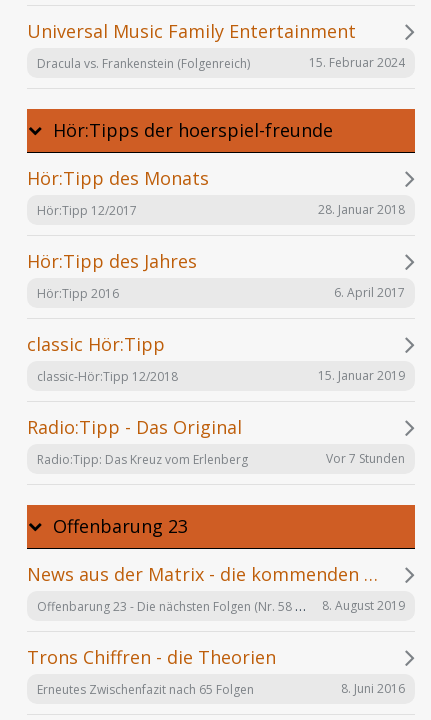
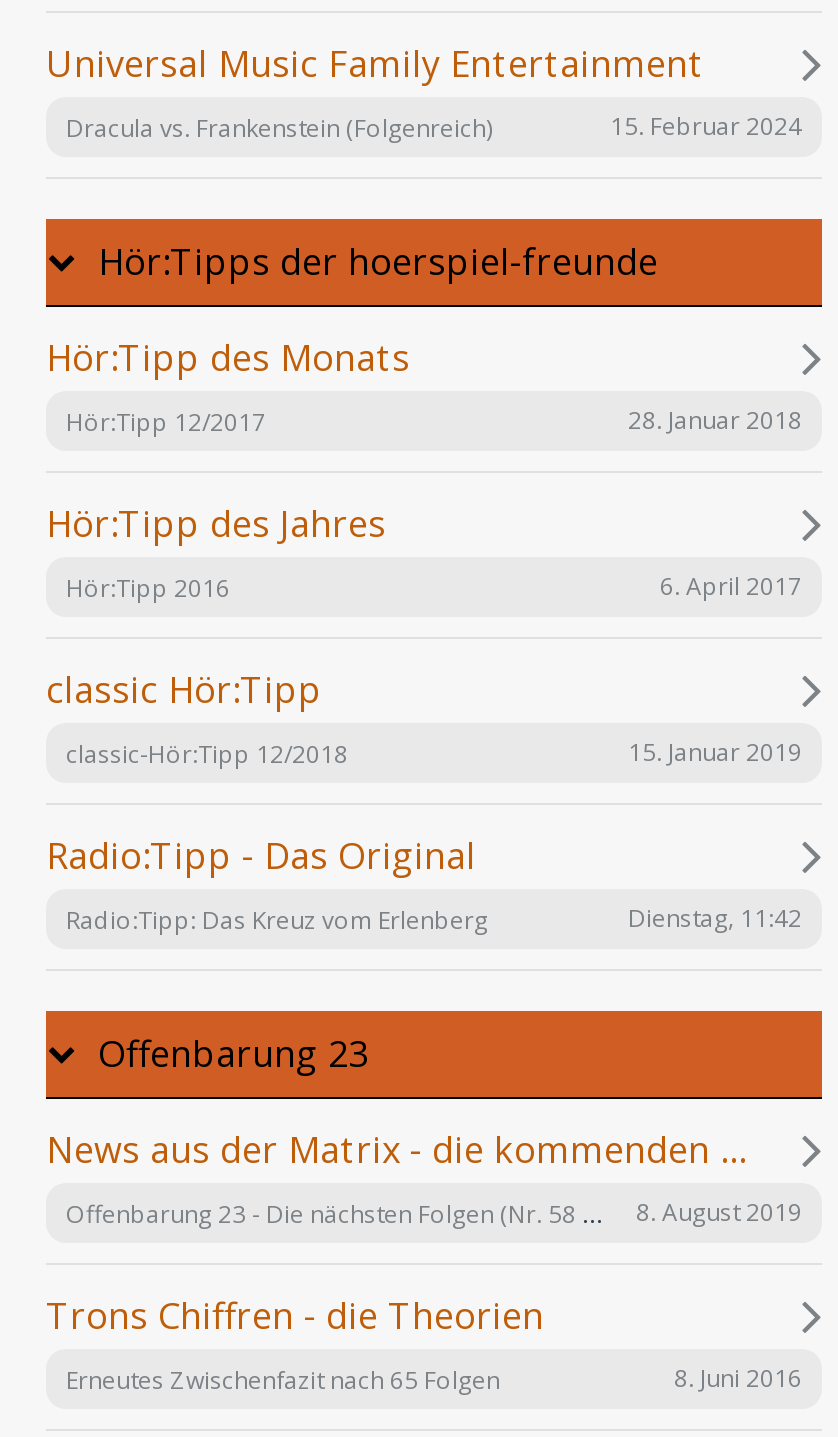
- Vor 7 Stunden
+ Dienstag, 11:42
